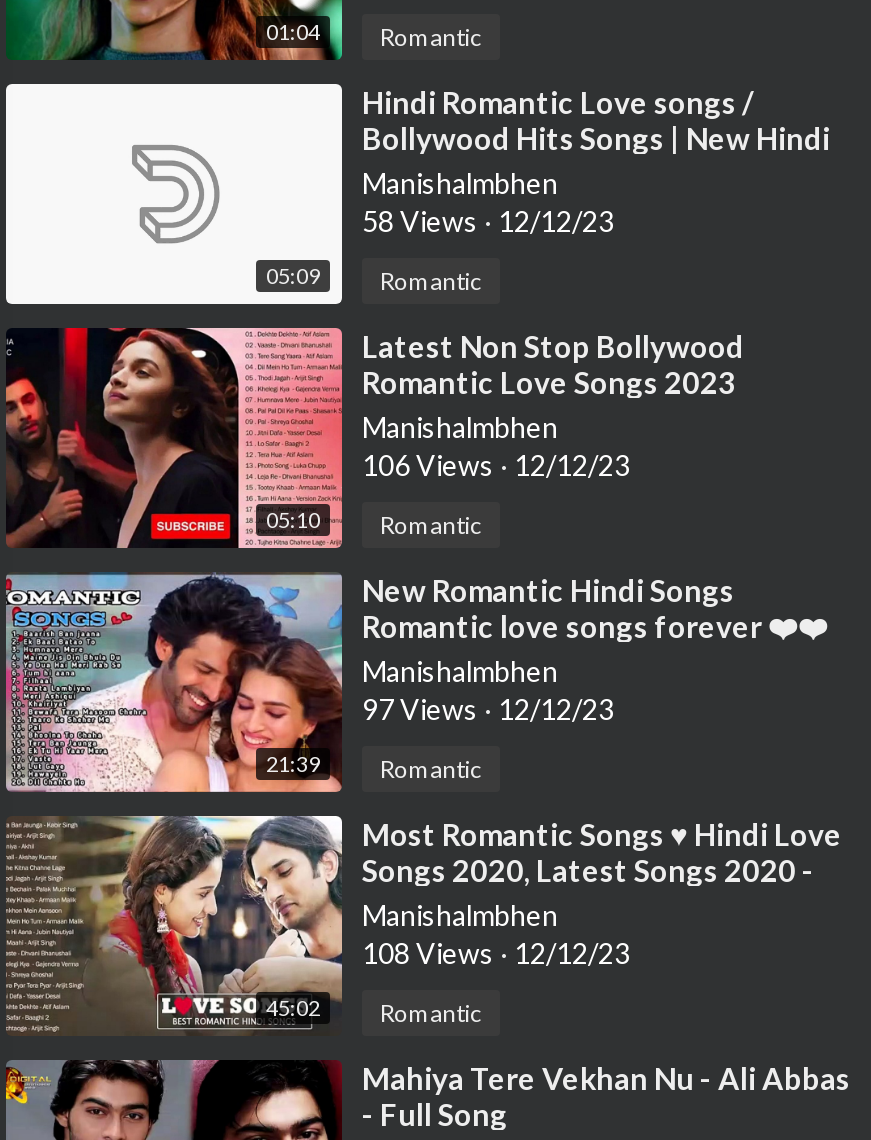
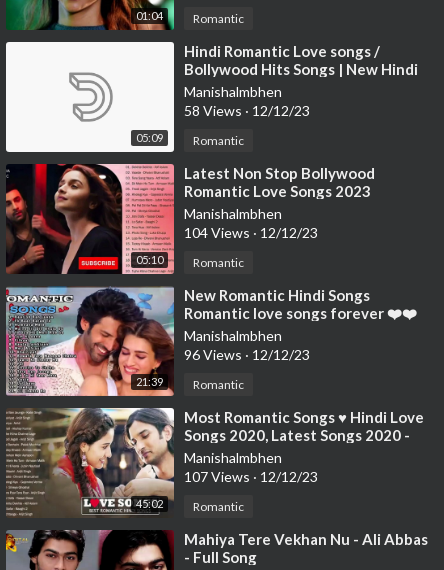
- 106 Views · 12/12/23
+ 104 Views · 12/12/23

- 97 Views · 12/12/23
+ 96 Views · 12/12/23

- 108 Views · 12/12/23
+ 107 Views · 12/12/23
